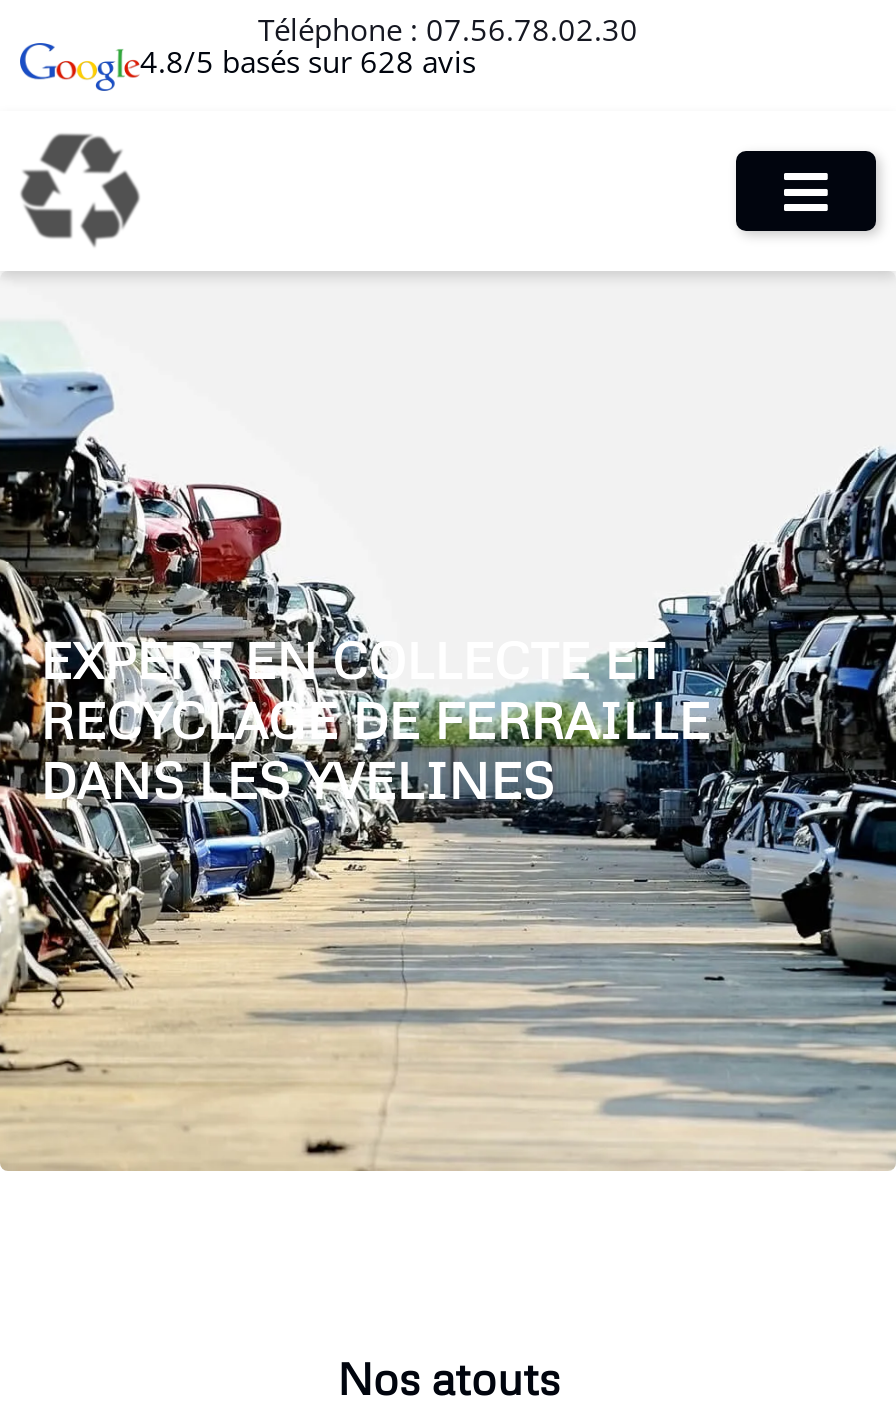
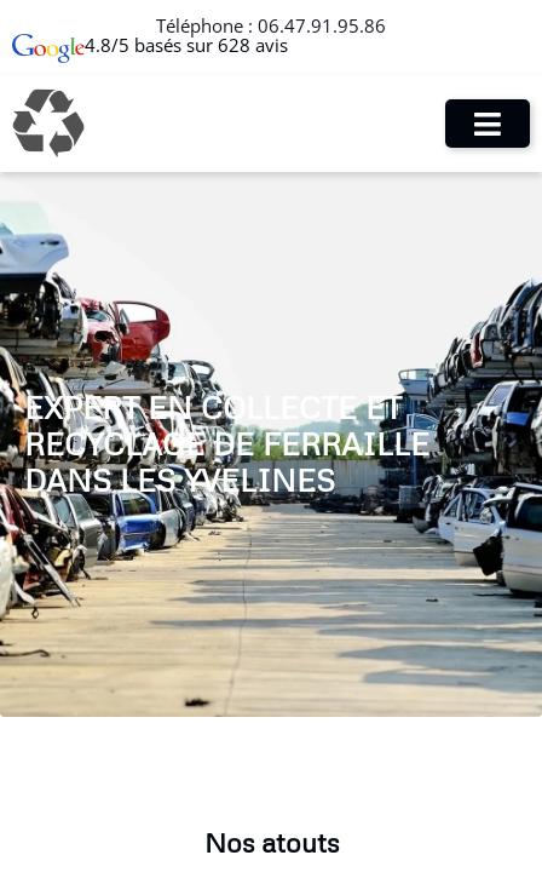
- Téléphone : 07.56.78.02.30
+ Téléphone : 06.47.91.95.86
